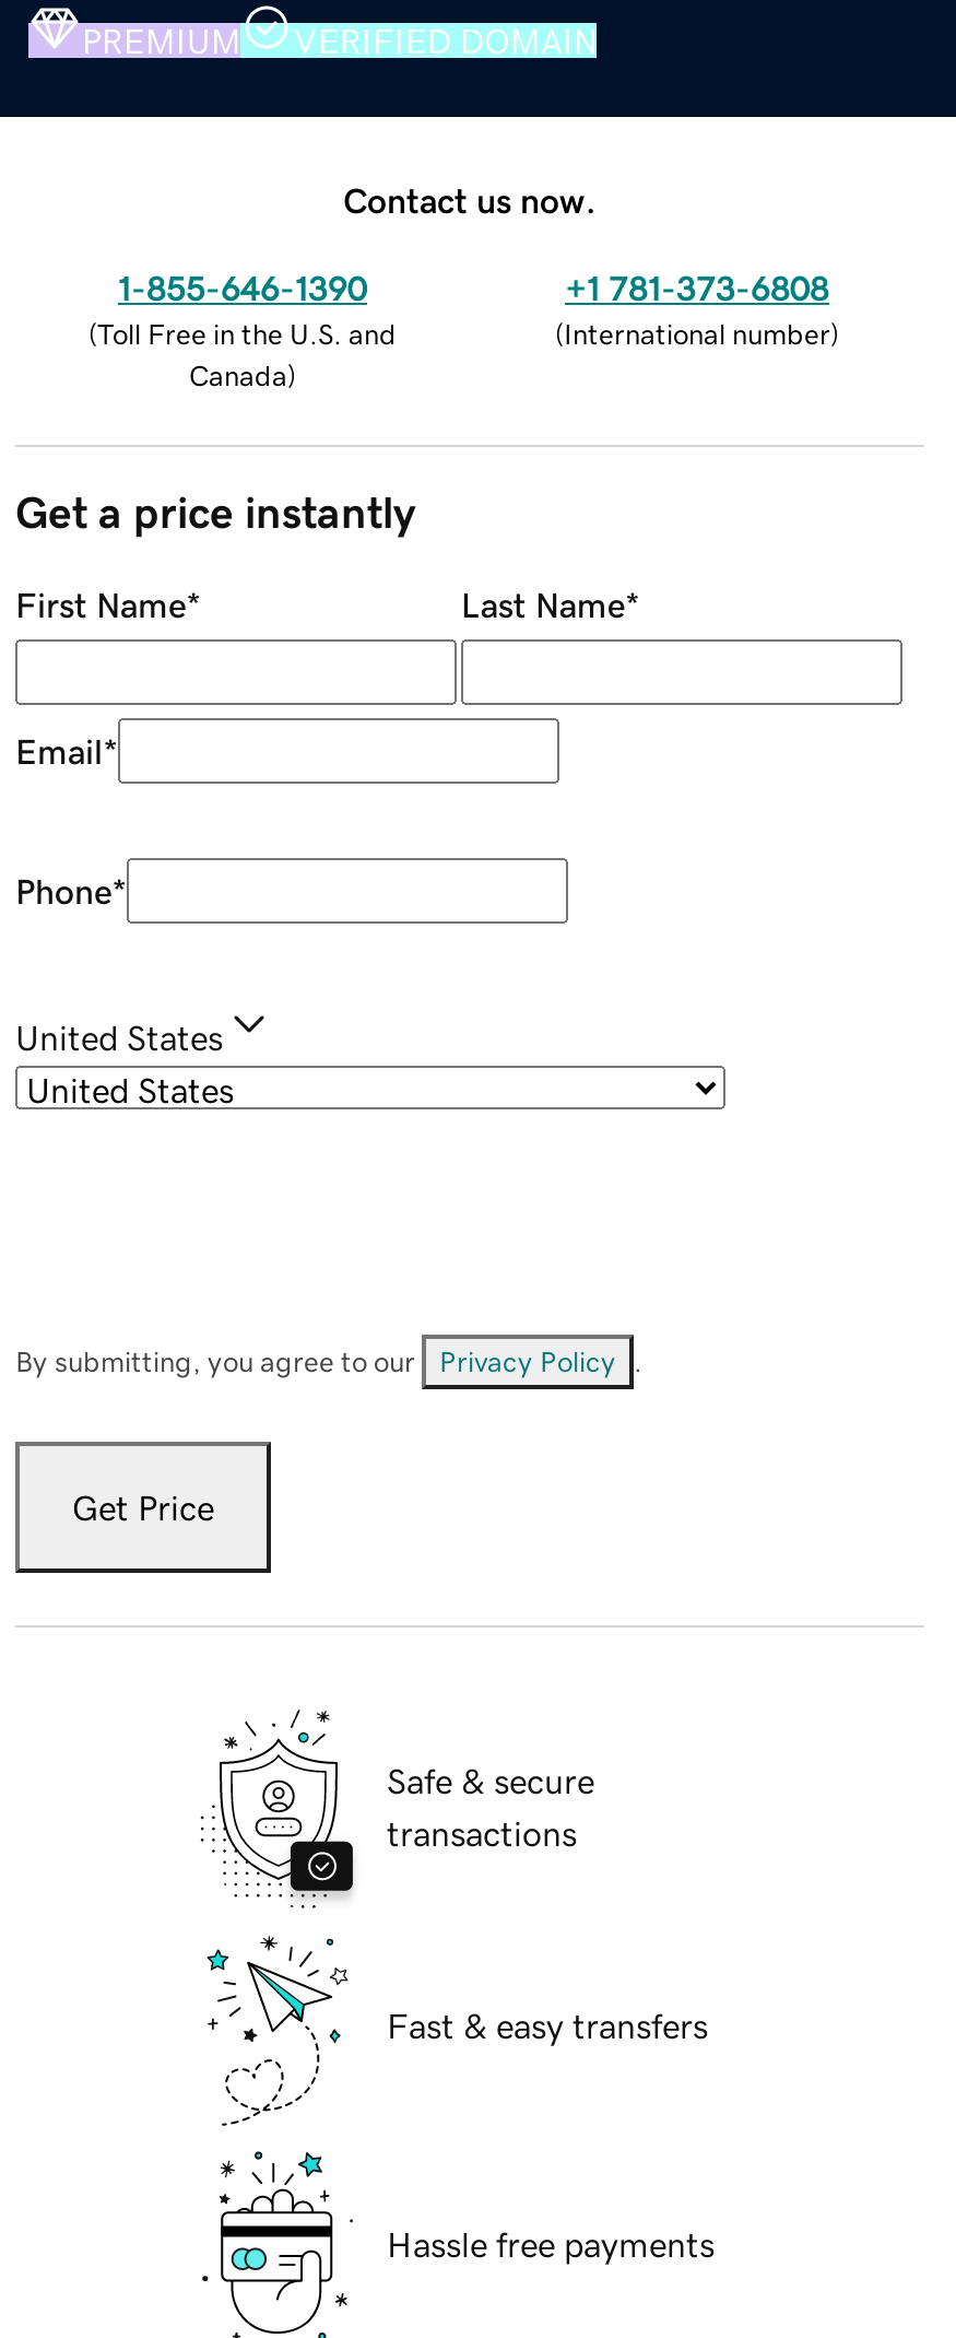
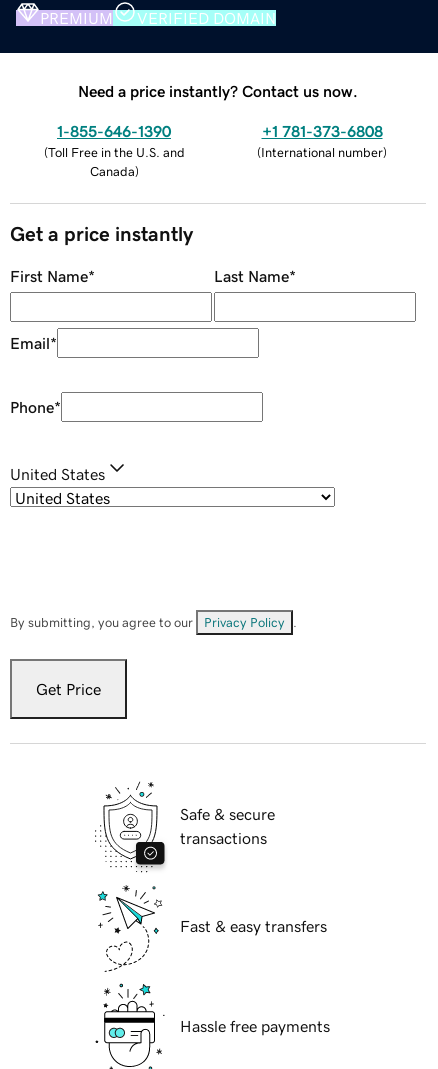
- Contact us now.
+ Need a price instantly? Contact us now.
